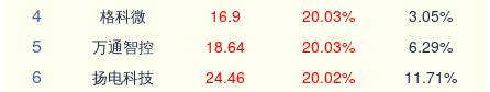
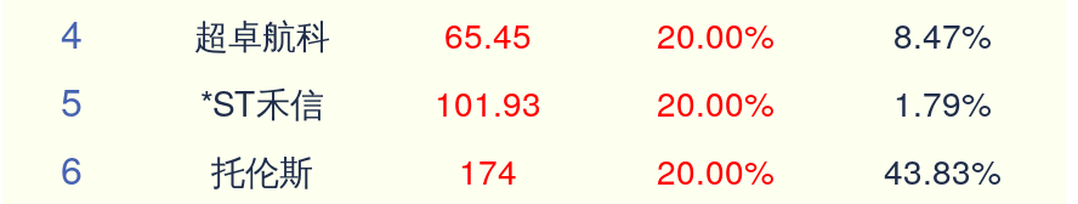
- 格科微
- 16.9
- 20.03%
- 3.05%
+ 超卓航科
+ 65.45
+ 20.00%
+ 8.47%

- 万通智控
- 18.64
- 20.03%
- 6.29%
+ *ST禾信
+ 101.93
+ 20.00%
+ 1.79%

- 扬电科技
- 24.46
- 20.02%
- 11.71%
+ 托伦斯
+ 174
+ 20.00%
+ 43.83%
